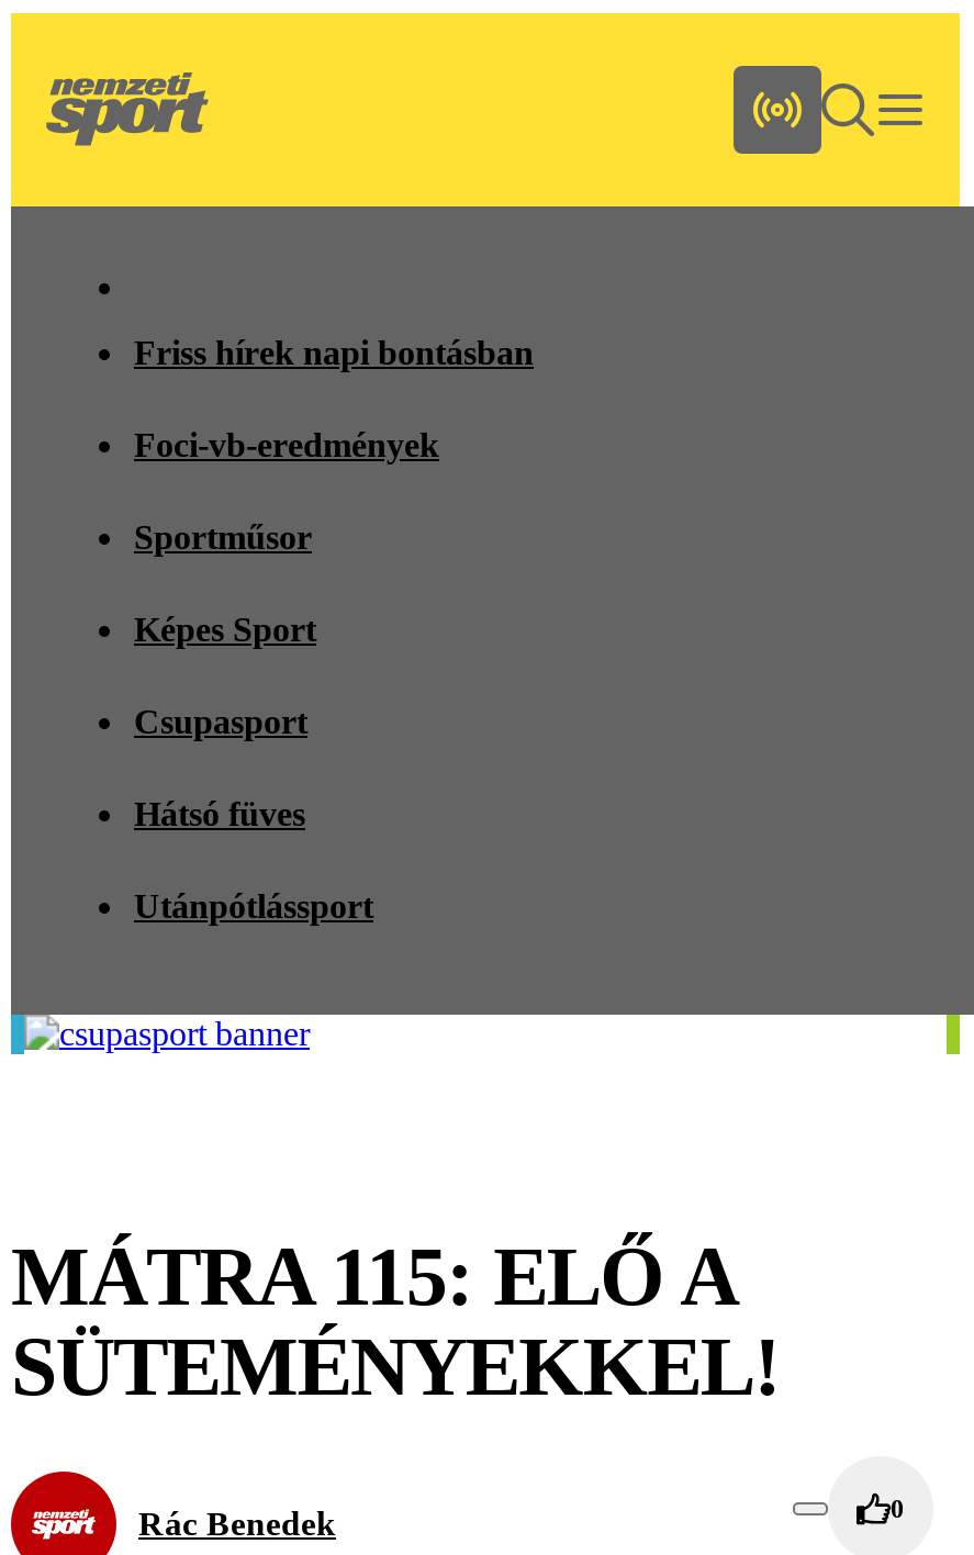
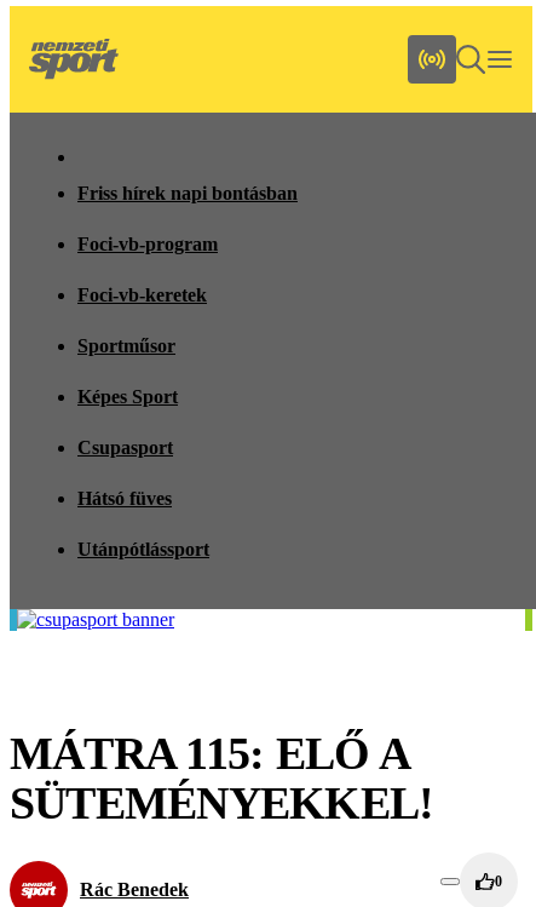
- Foci-vb-eredmények
+ Foci-vb-program
+ Foci-vb-keretek
